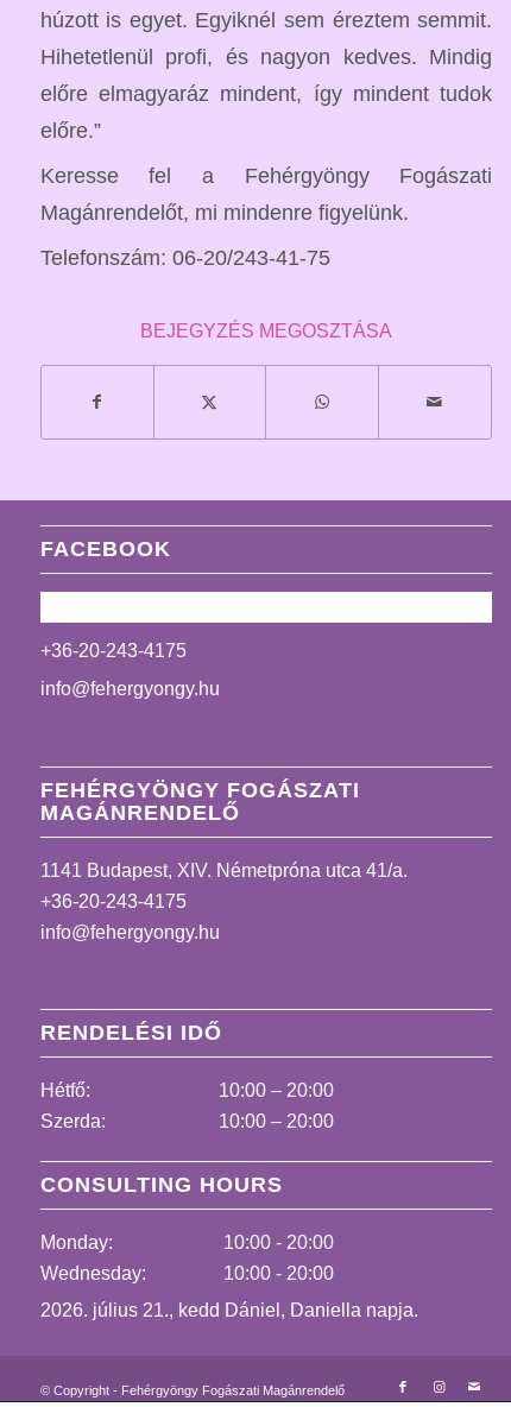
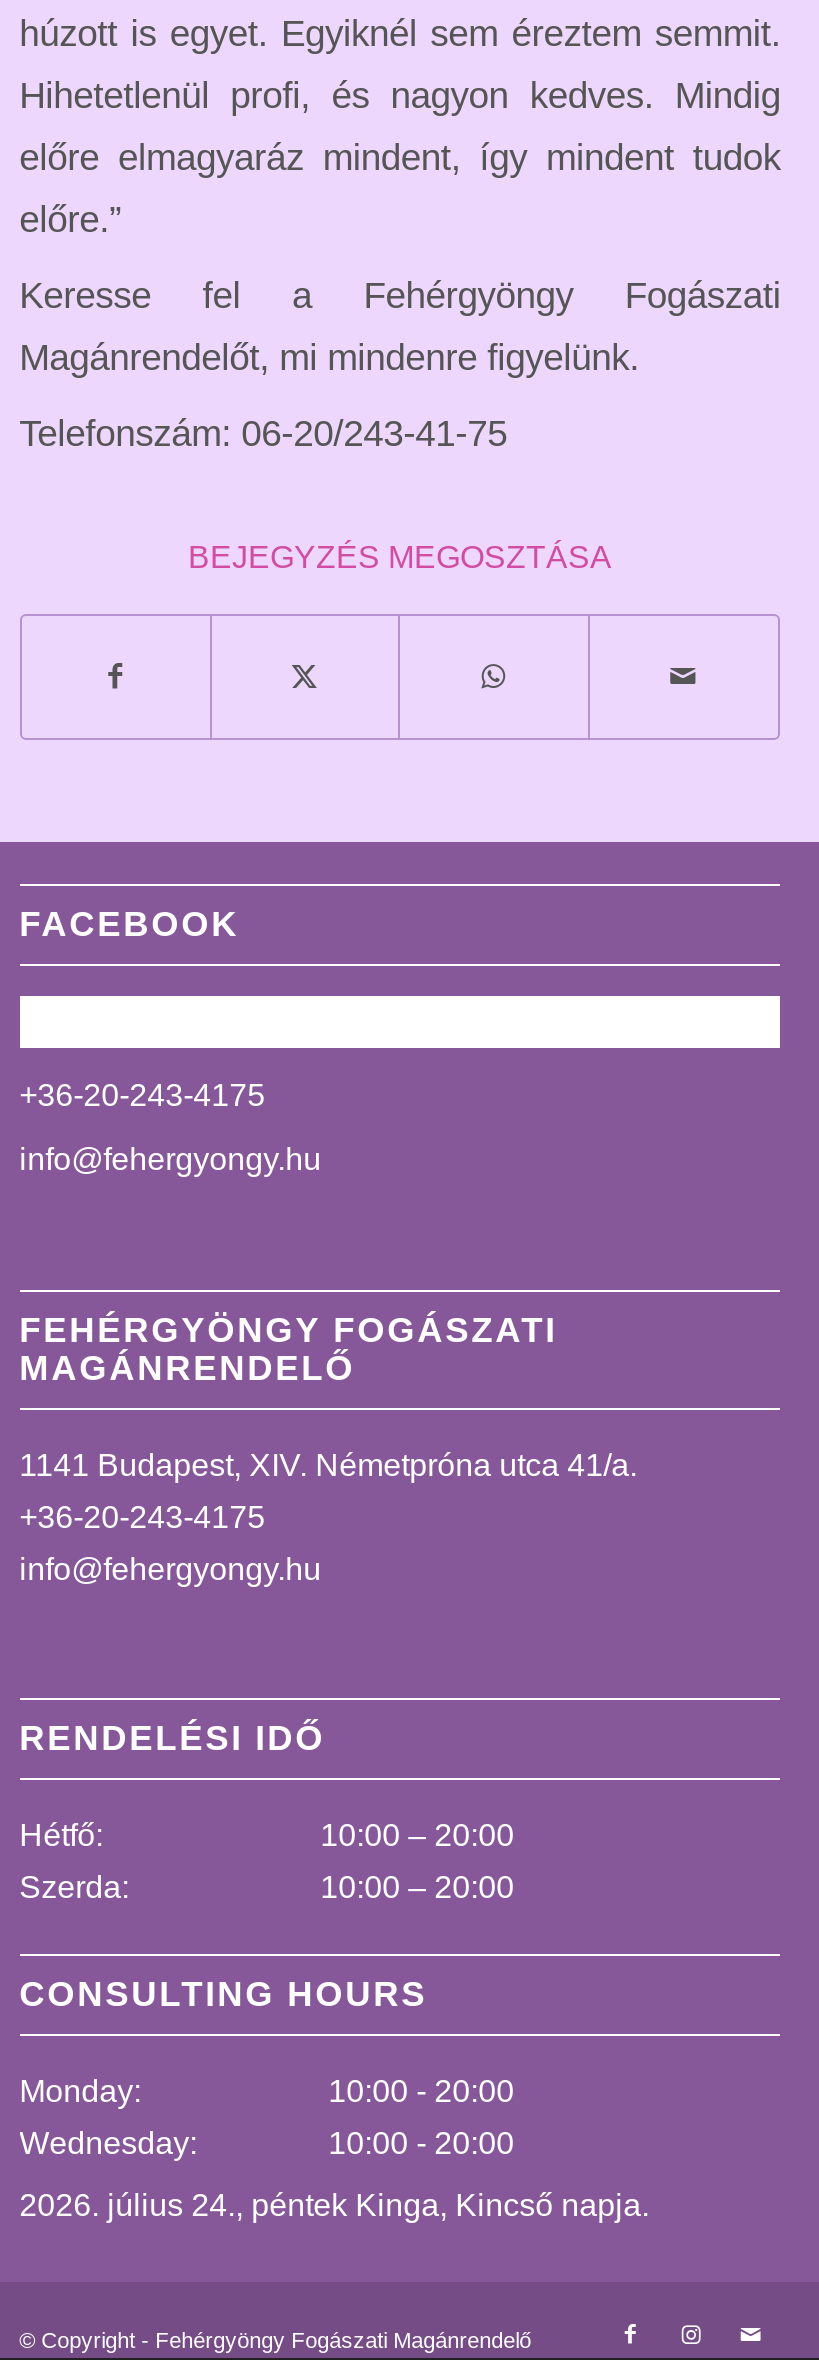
- 2026. július 21., kedd Dániel, Daniella napja.
+ 2026. július 24., péntek Kinga, Kincső napja.
